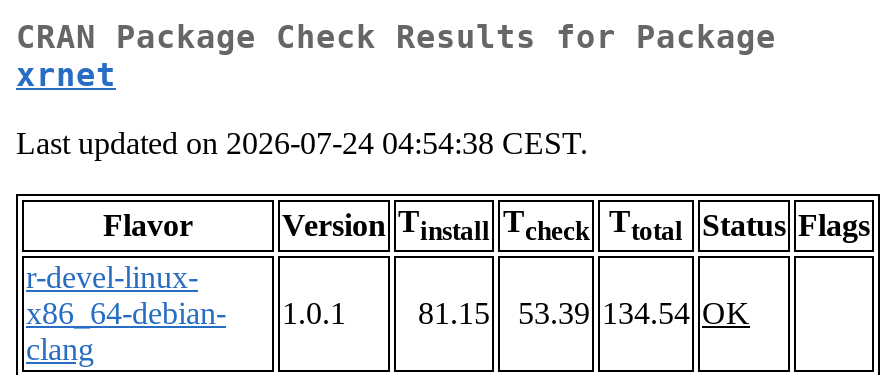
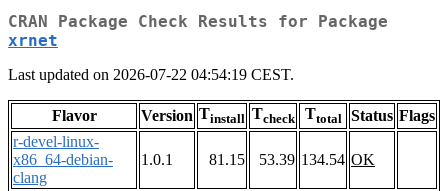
- Last updated on 2026-07-24 04:54:38 CEST.
+ Last updated on 2026-07-22 04:54:19 CEST.
